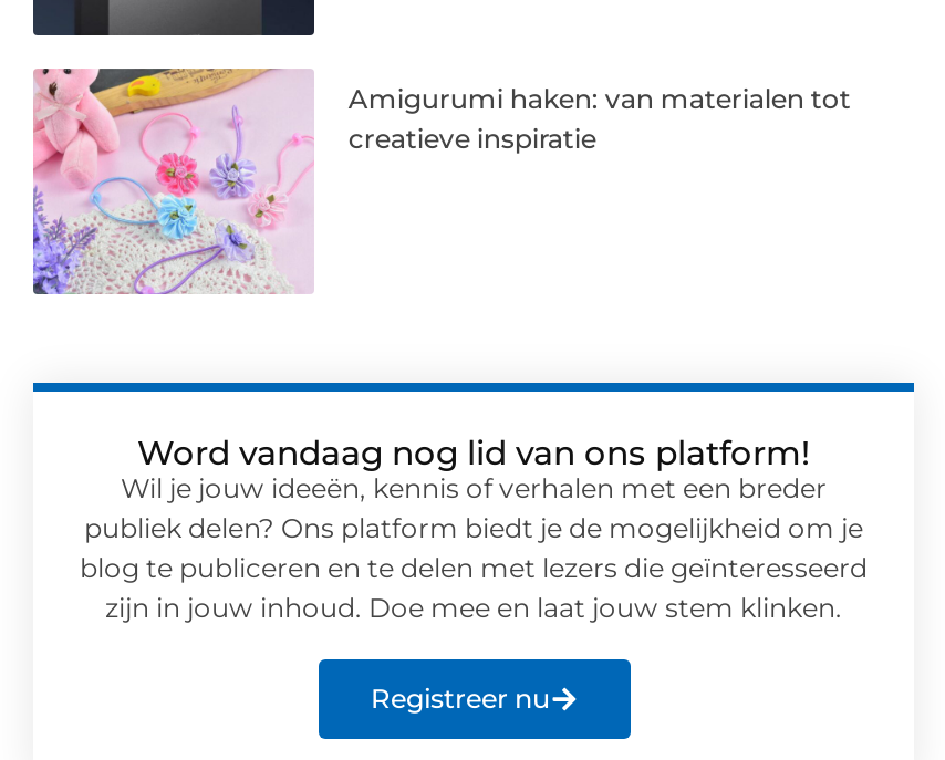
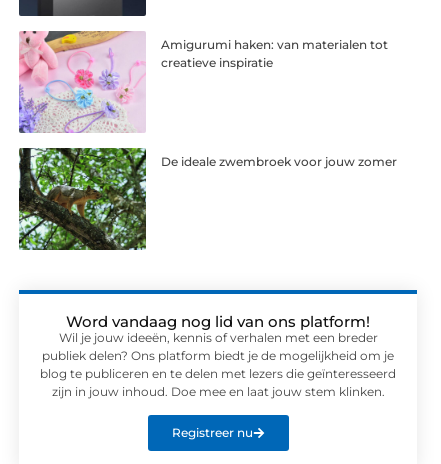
+ [image]
+ De ideale zwembroek voor jouw zomer
